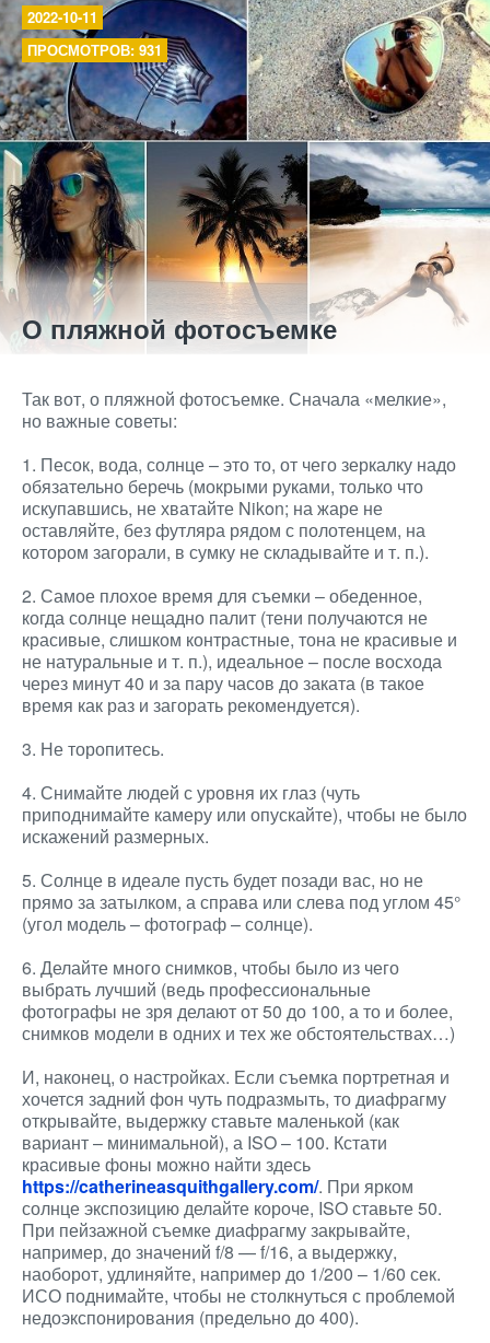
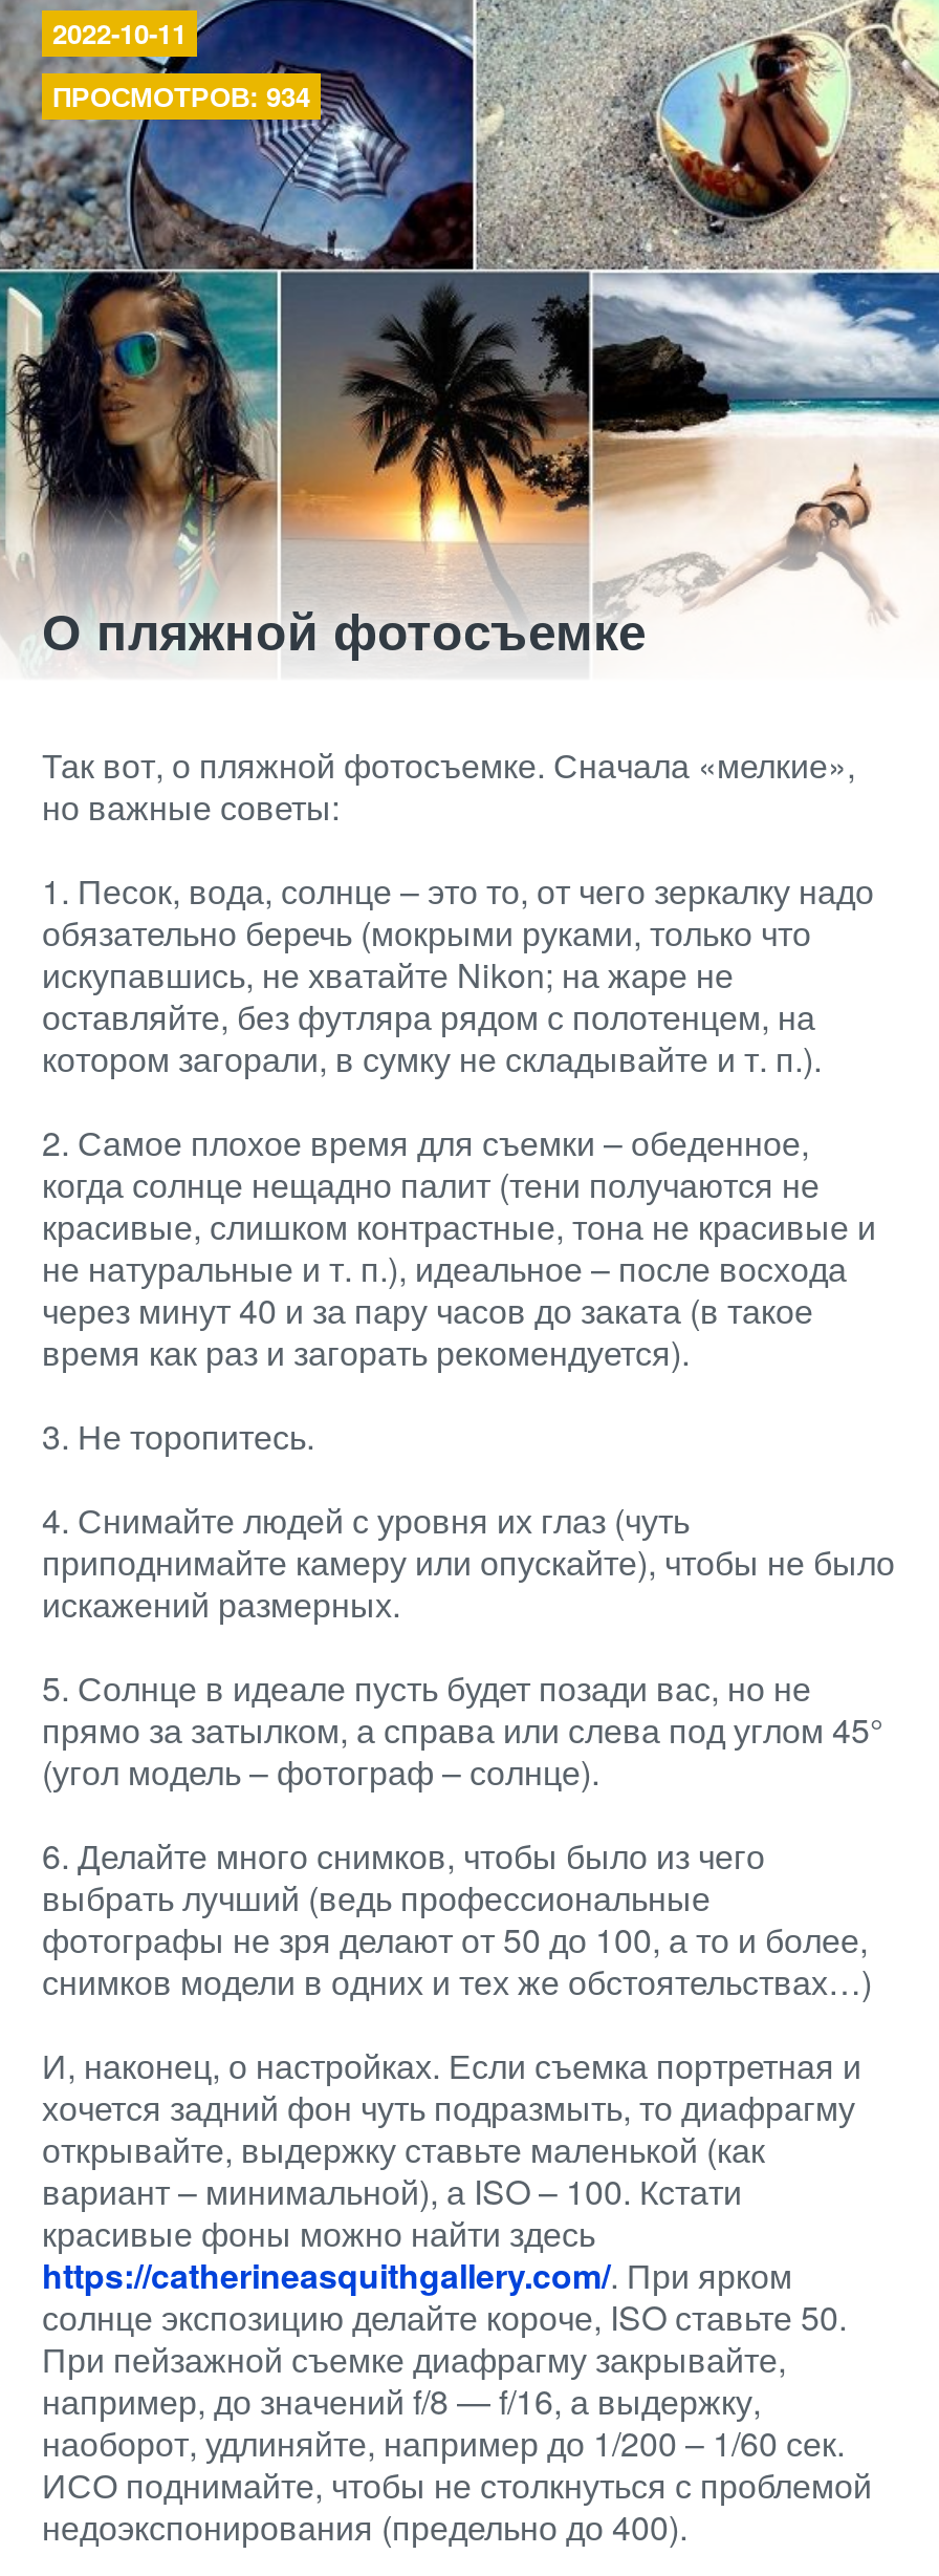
- ПРОСМОТРОВ: 931
+ ПРОСМОТРОВ: 934
